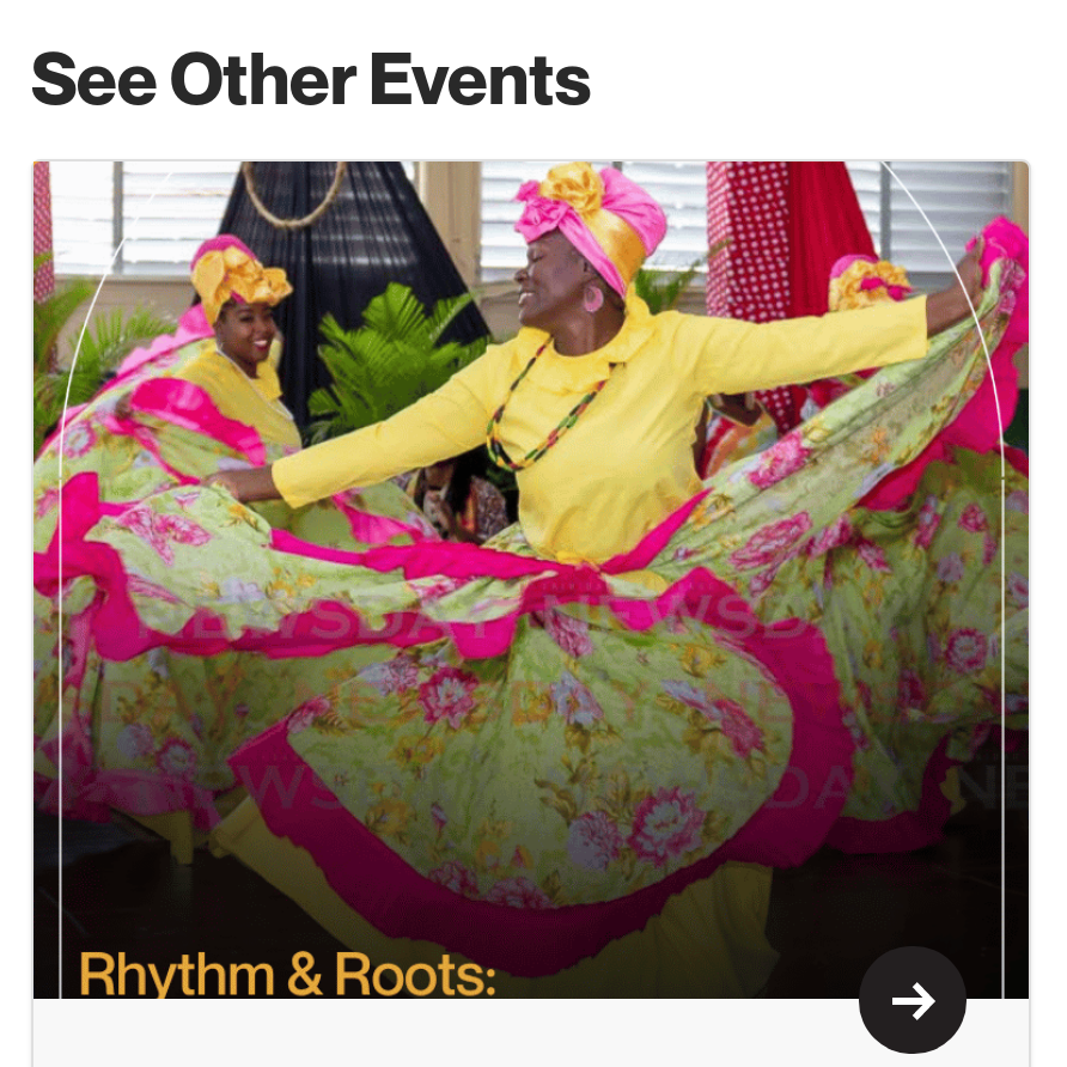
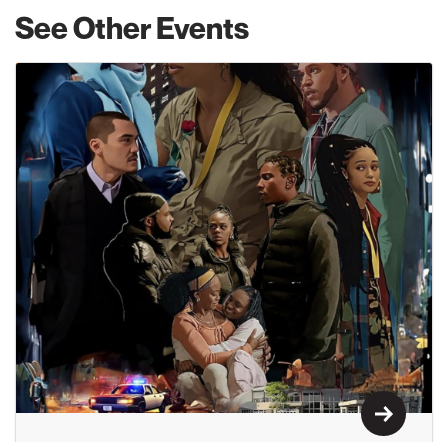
- [image]
+ [image]
